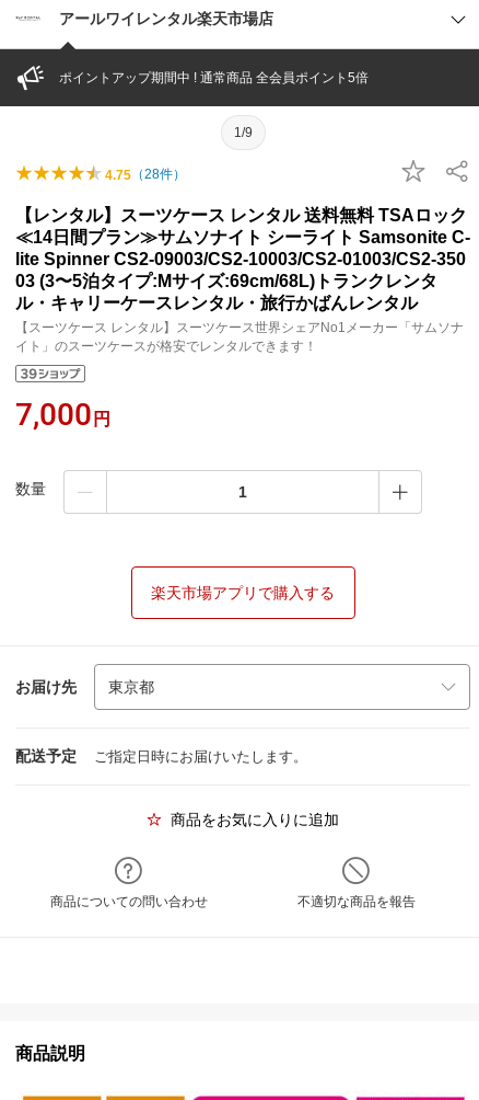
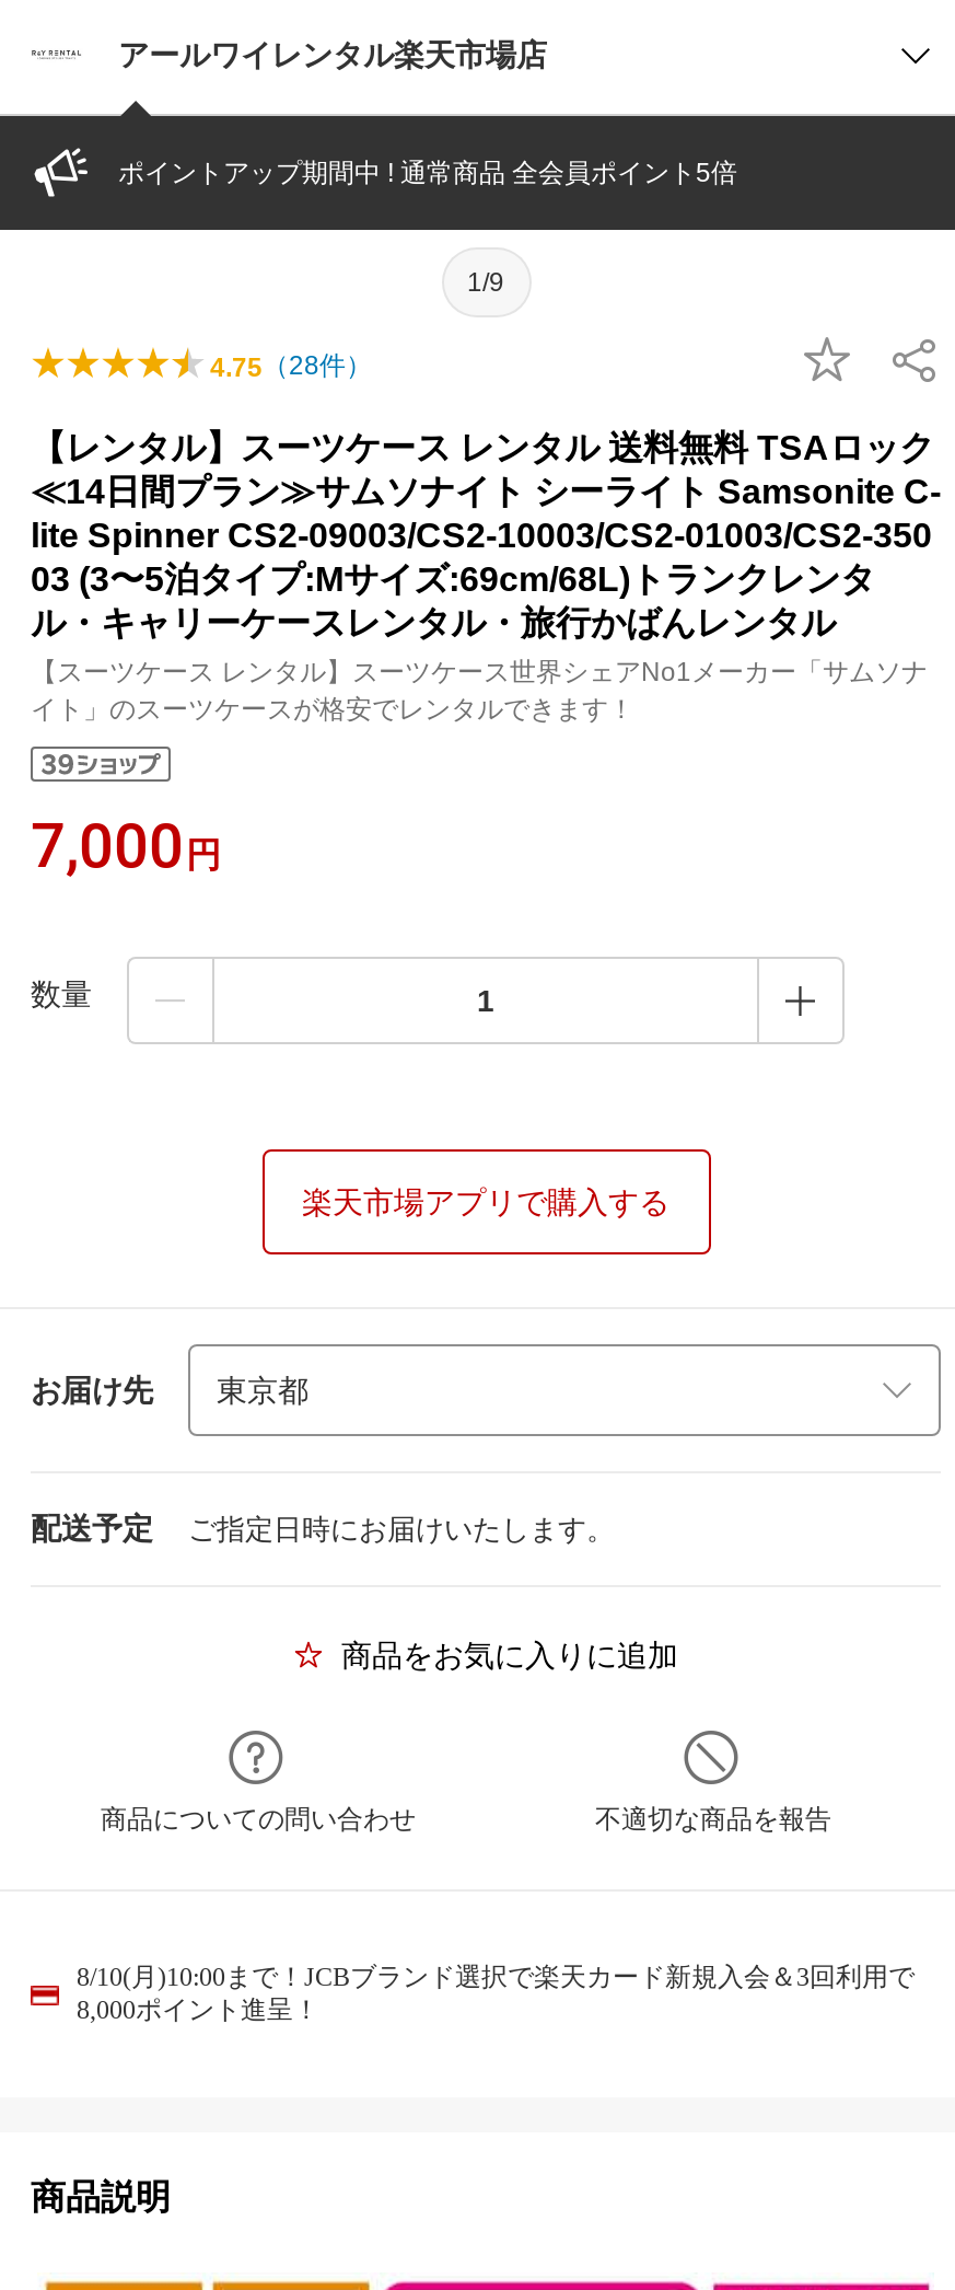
+ 8/10(月)10:00まで！JCBブランド選択で楽天カード新規入会＆3回利用で
+ 8,000ポイント進呈！
